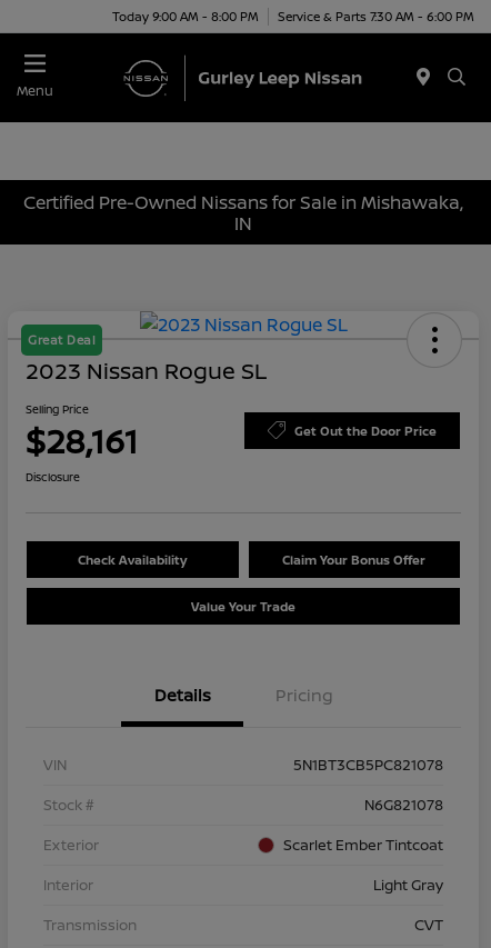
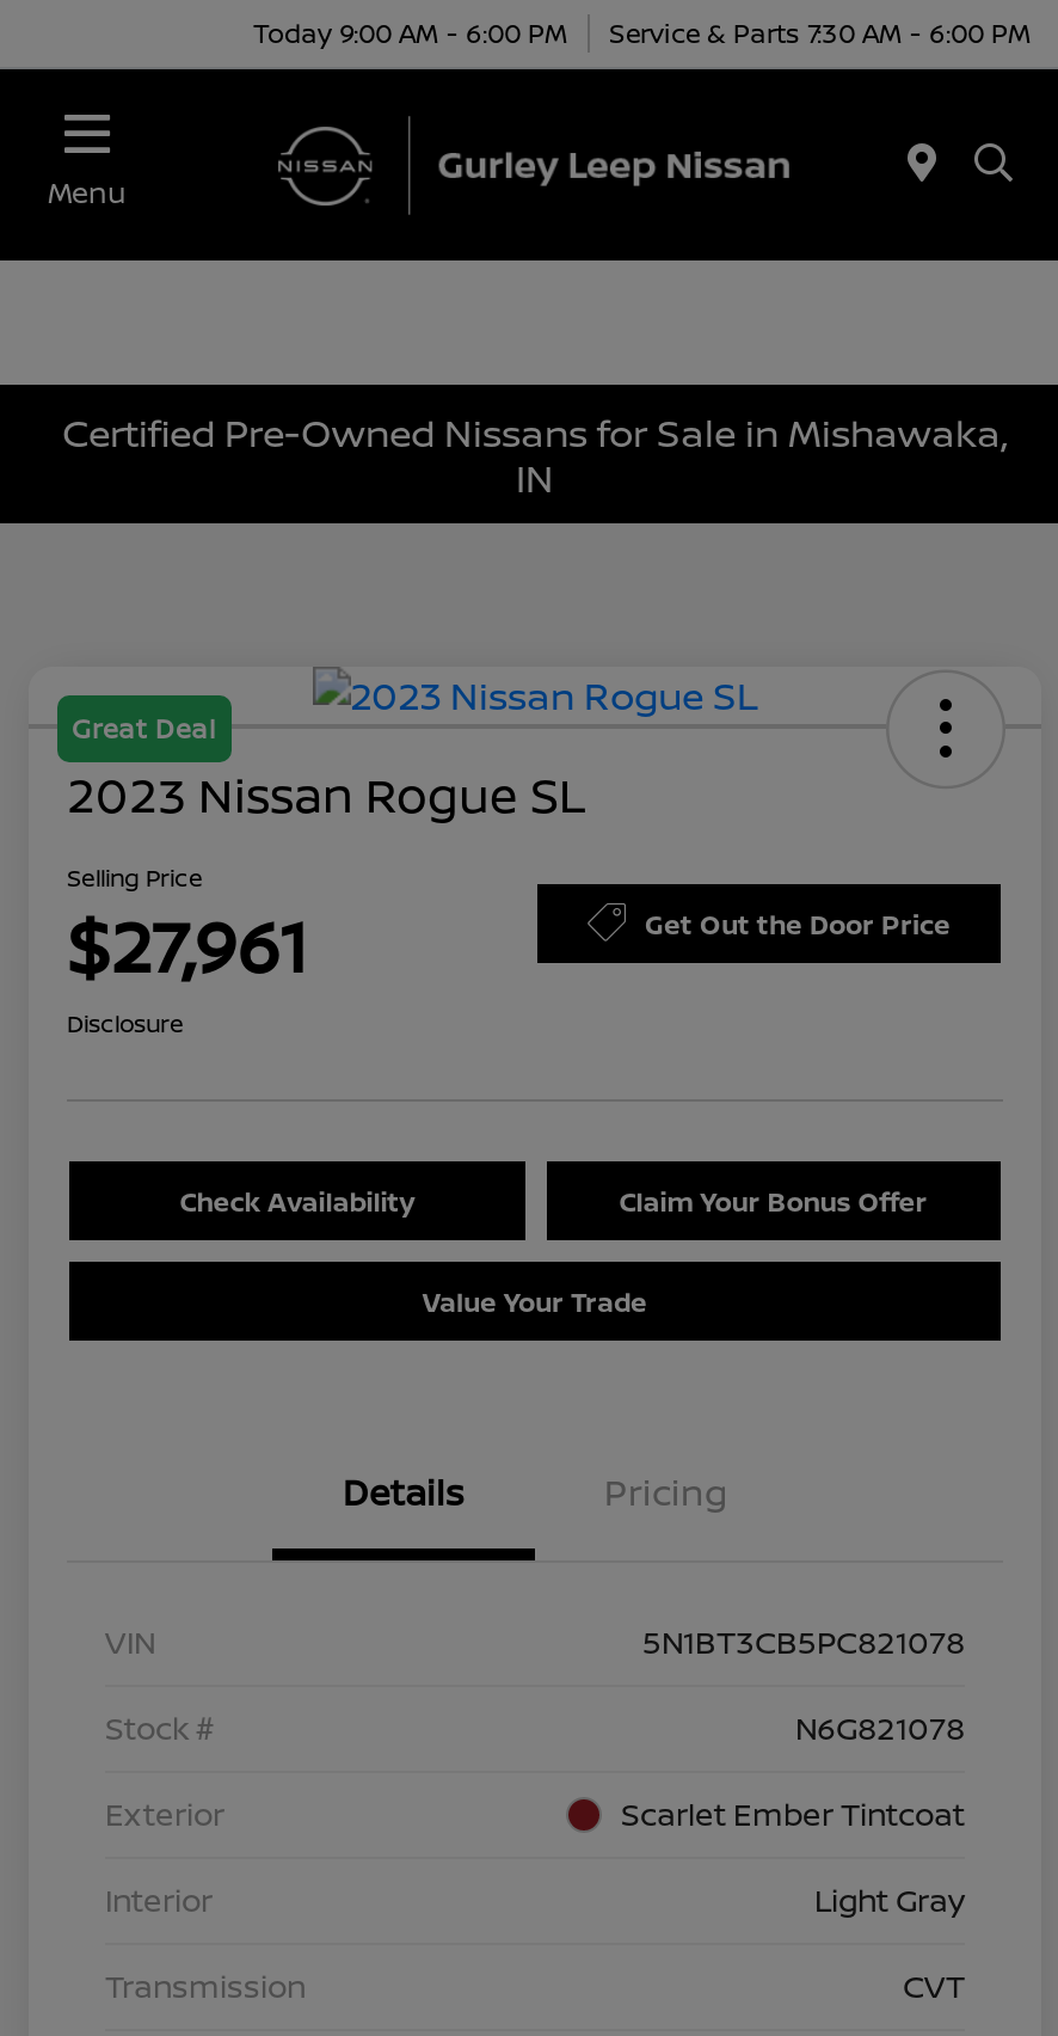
- Today 9:00 AM - 8:00 PM Service & Parts 7:30 AM - 6:00 PM
+ Today 9:00 AM - 6:00 PM Service & Parts 7:30 AM - 6:00 PM

- $28,161
+ $27,961
